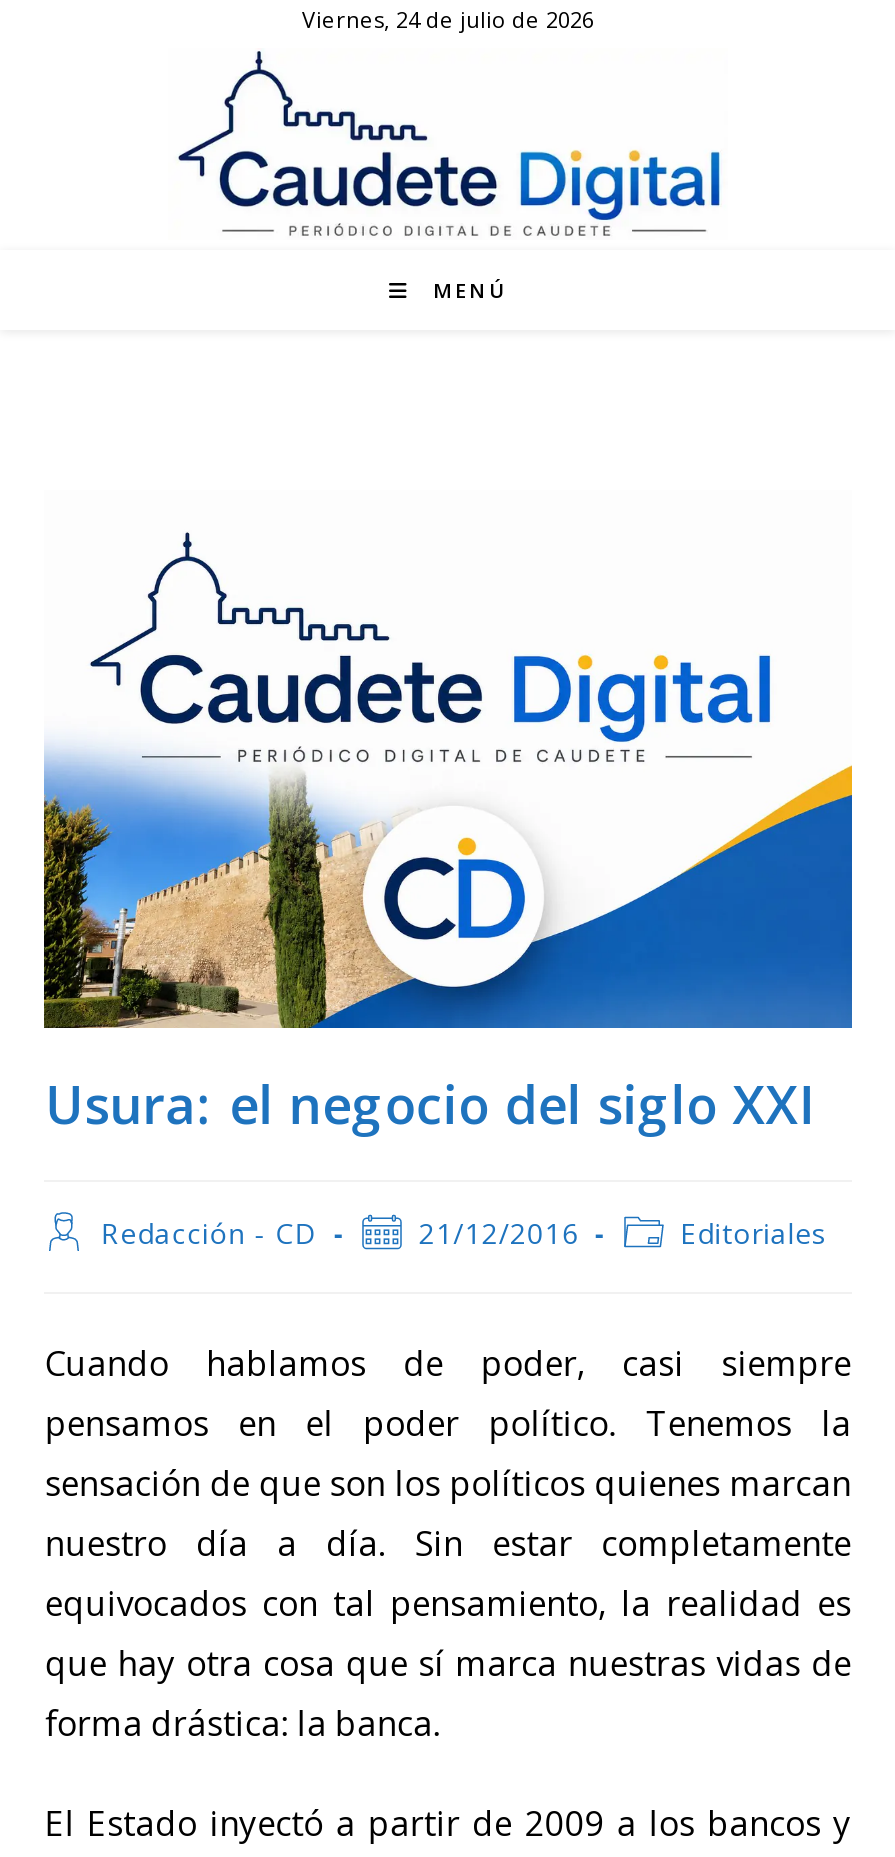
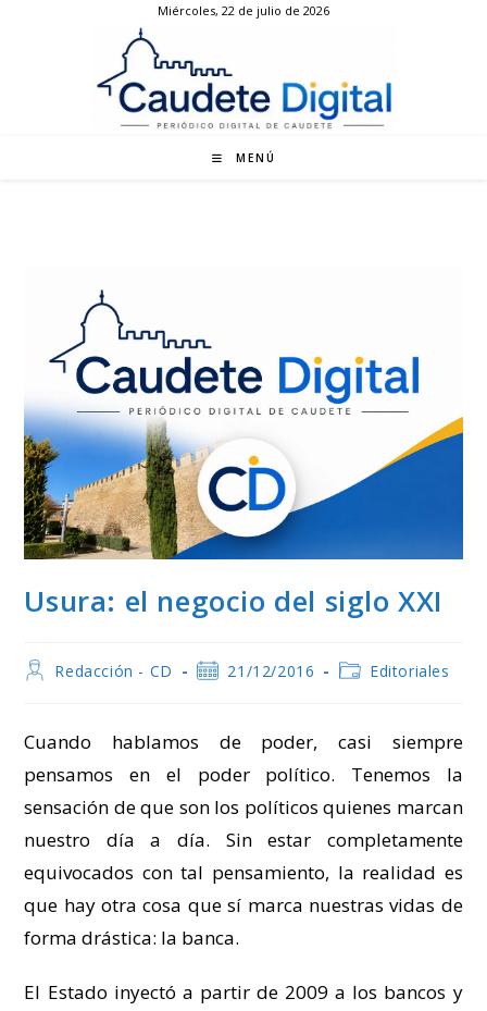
- Viernes, 24 de julio de 2026
+ Miércoles, 22 de julio de 2026
